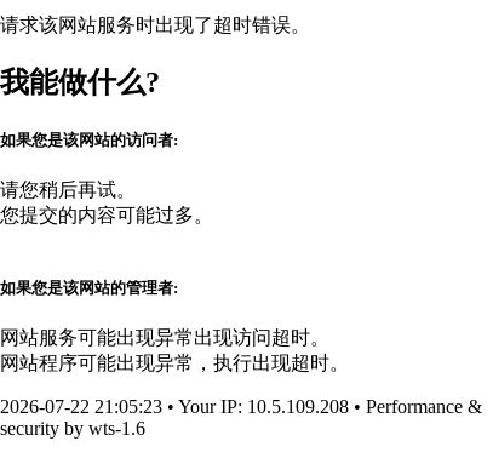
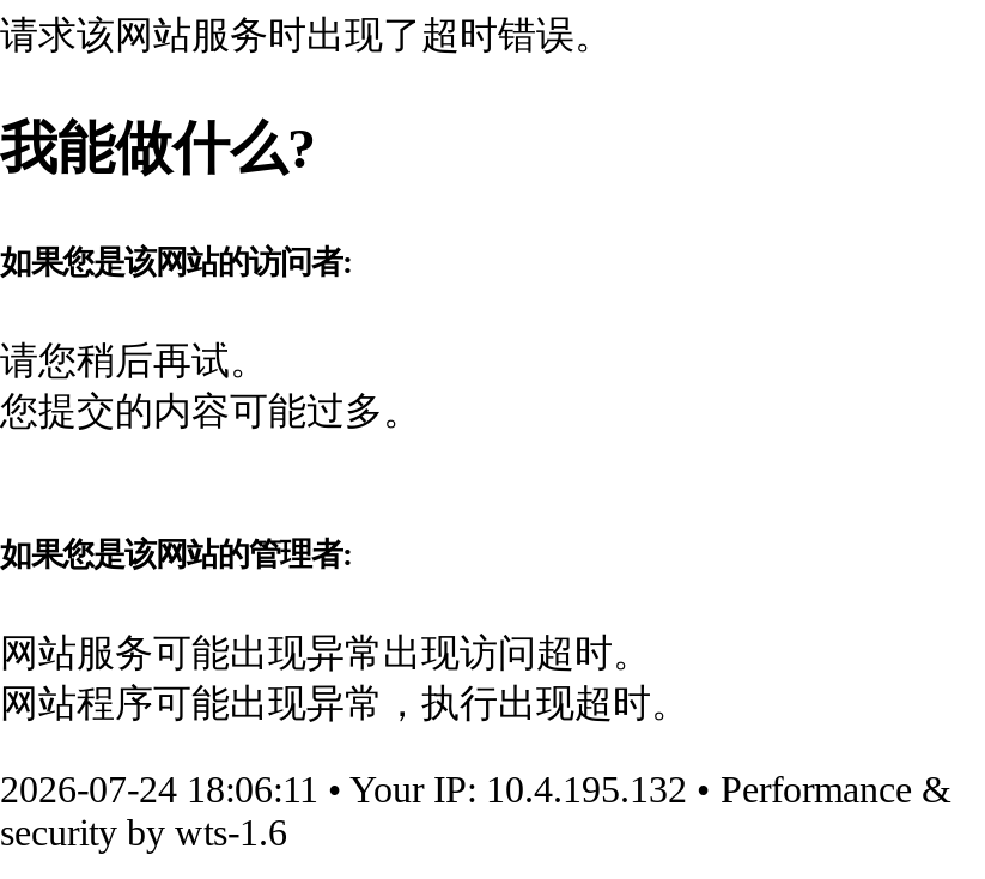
- 2026-07-22 21:05:23 • Your IP: 10.5.109.208 • Performance &
+ 2026-07-24 18:06:11 • Your IP: 10.4.195.132 • Performance &
